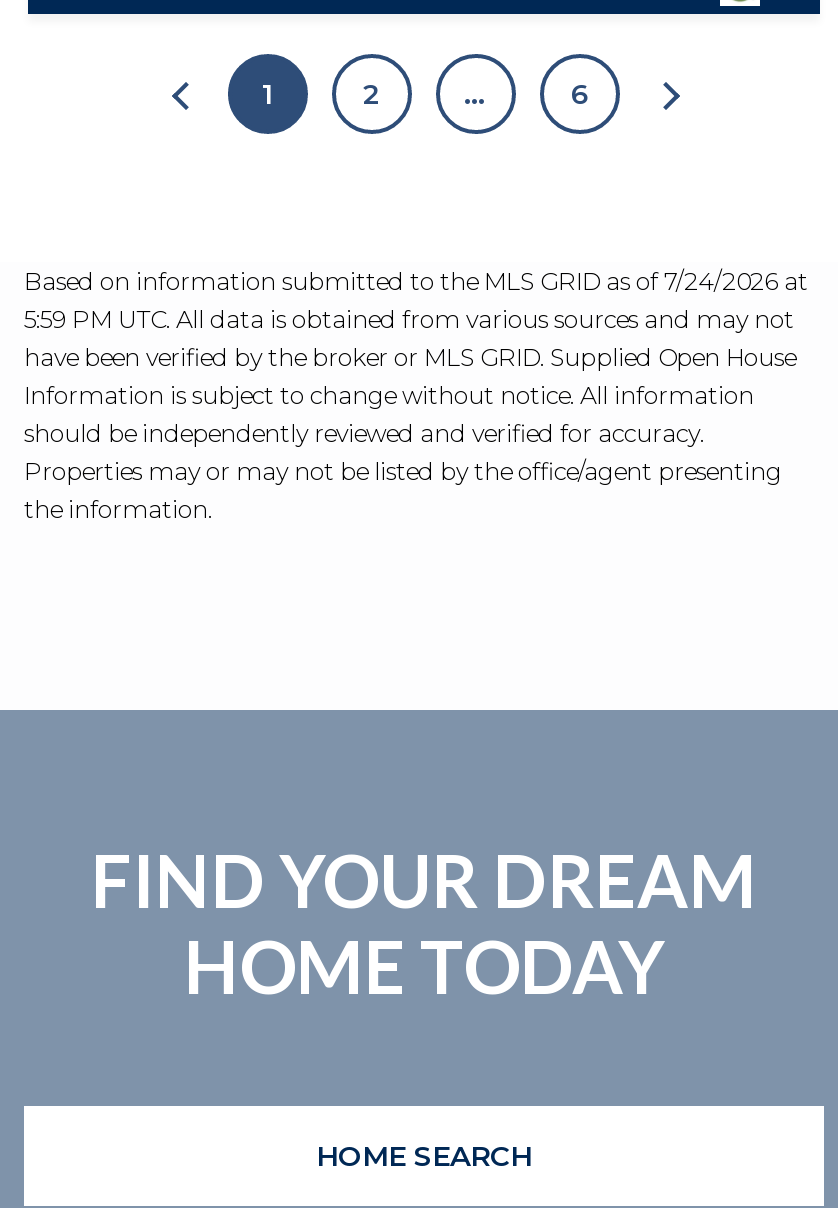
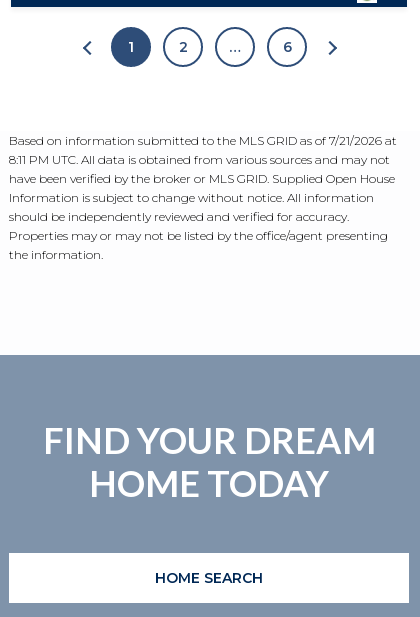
- Based on information submitted to the MLS GRID as of 7/24/2026 at
+ Based on information submitted to the MLS GRID as of 7/21/2026 at

- 5:59 PM UTC. All data is obtained from various sources and may not
+ 8:11 PM UTC. All data is obtained from various sources and may not
